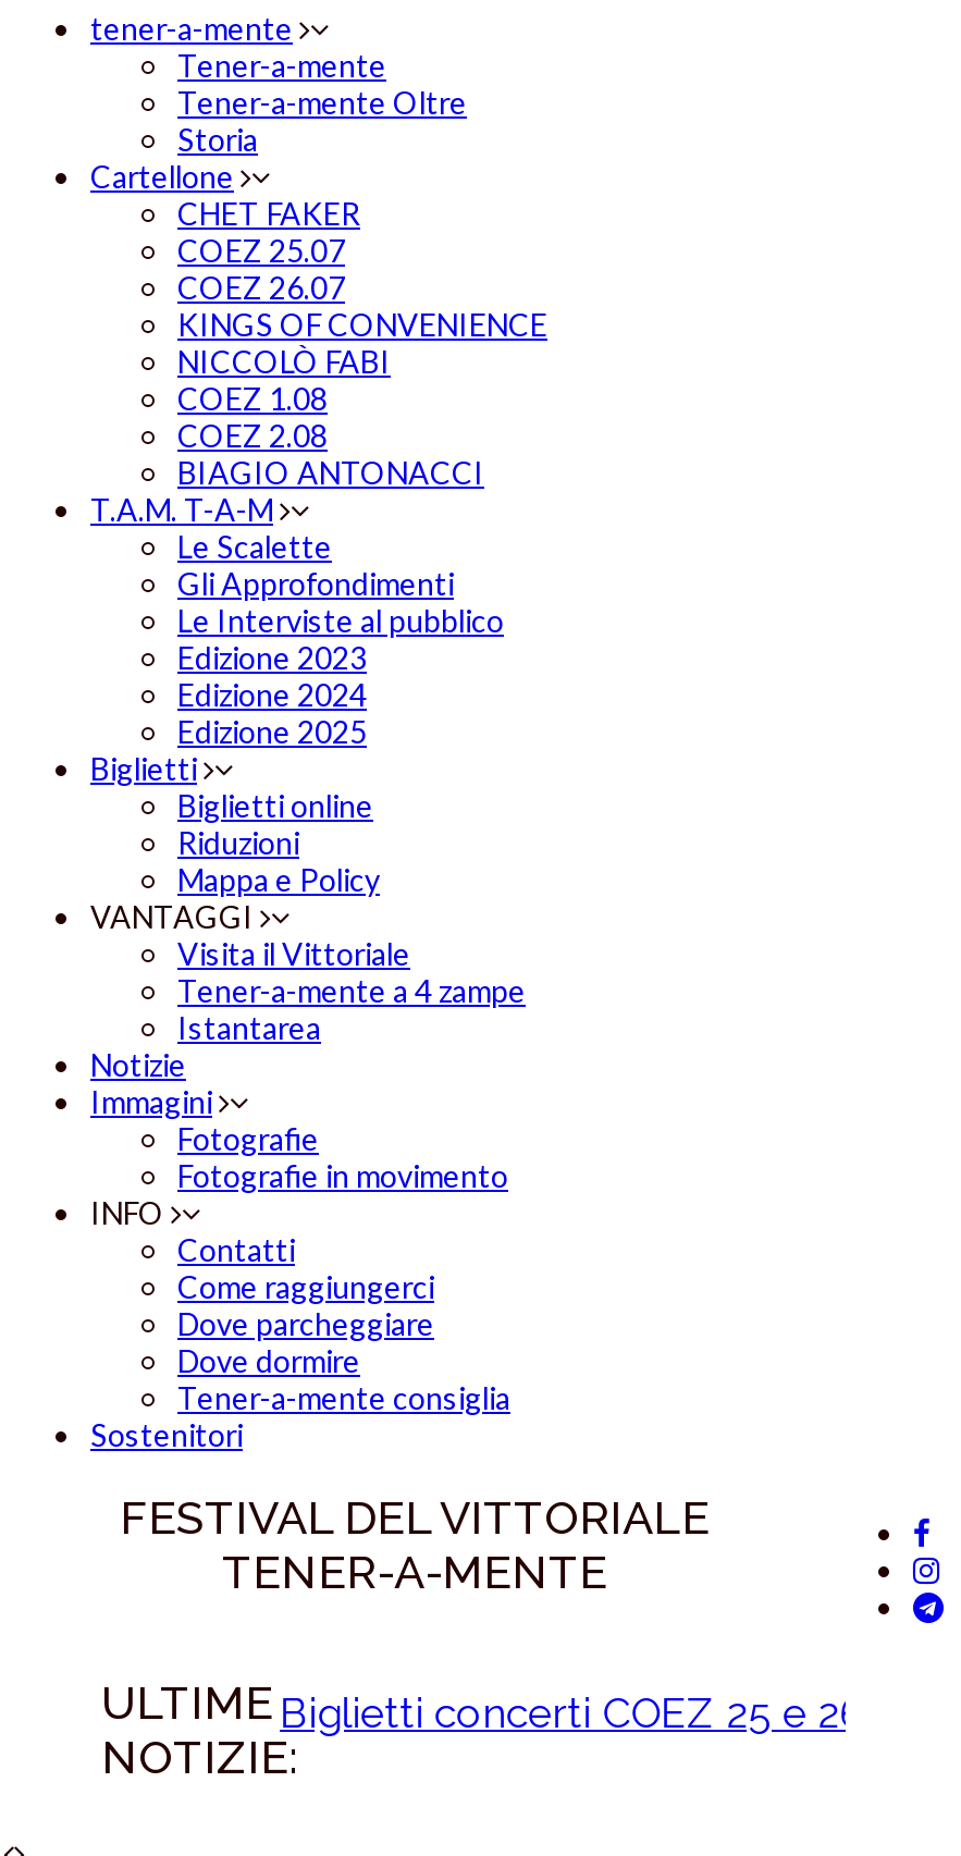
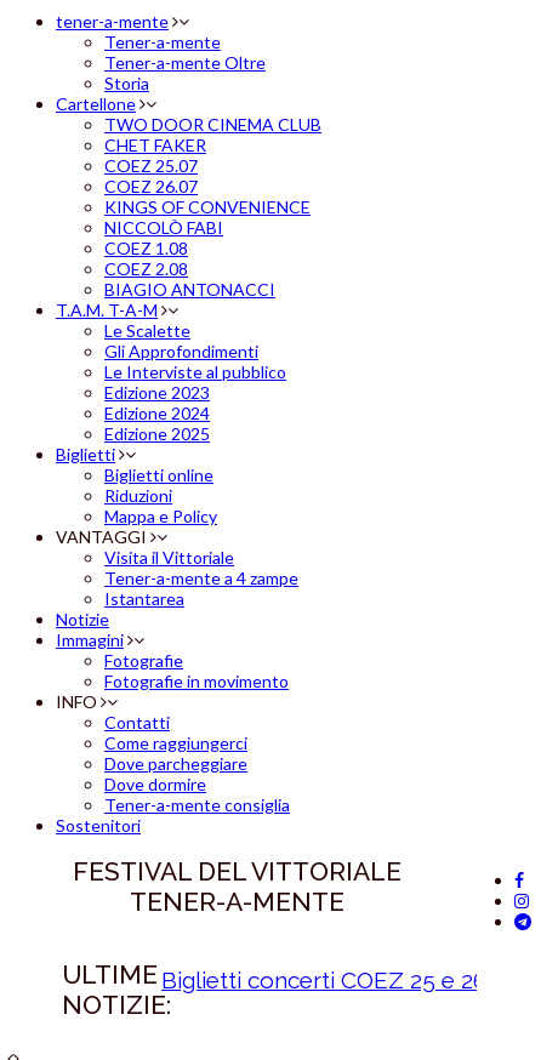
+ TWO DOOR CINEMA CLUB
